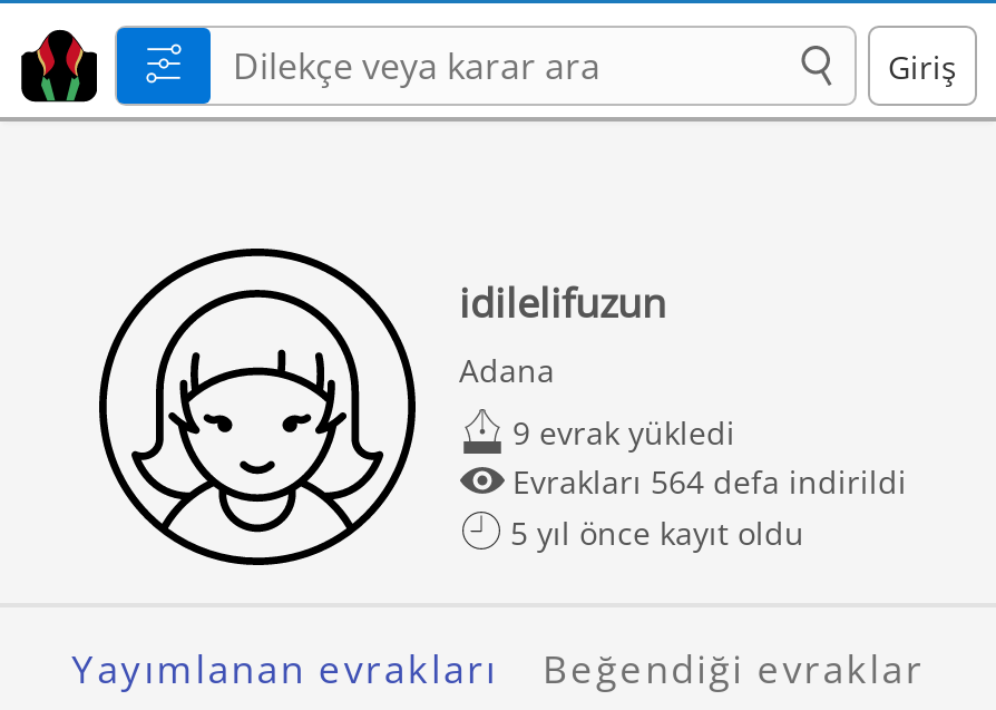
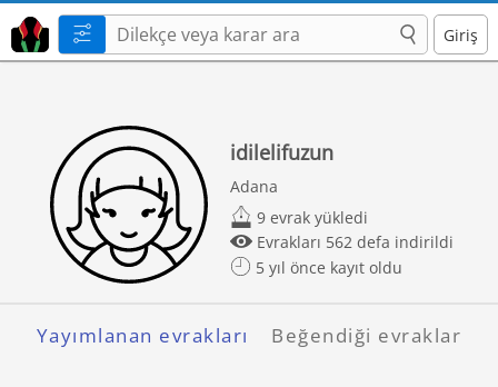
- Evrakları 564 defa indirildi
+ Evrakları 562 defa indirildi
